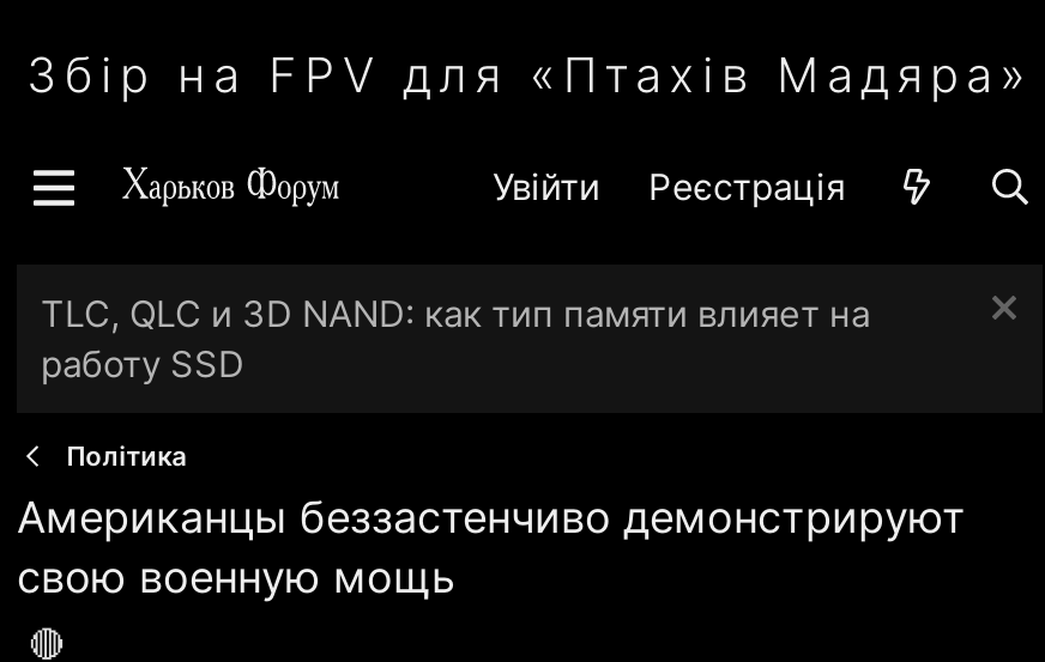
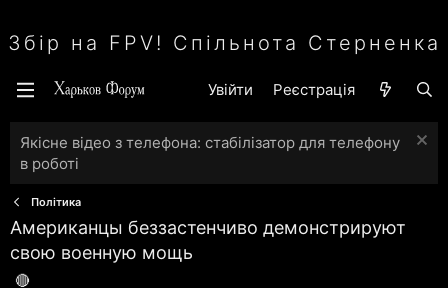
- Збір на FPV для «Птахів Мадяра»
+ Збір на FPV! Спільнота Стерненка

- TLC, QLC и 3D NAND: как тип памяти влияет на
- работу SSD
+ Якісне відео з телефона: стабілізатор для телефону
+ в роботі
